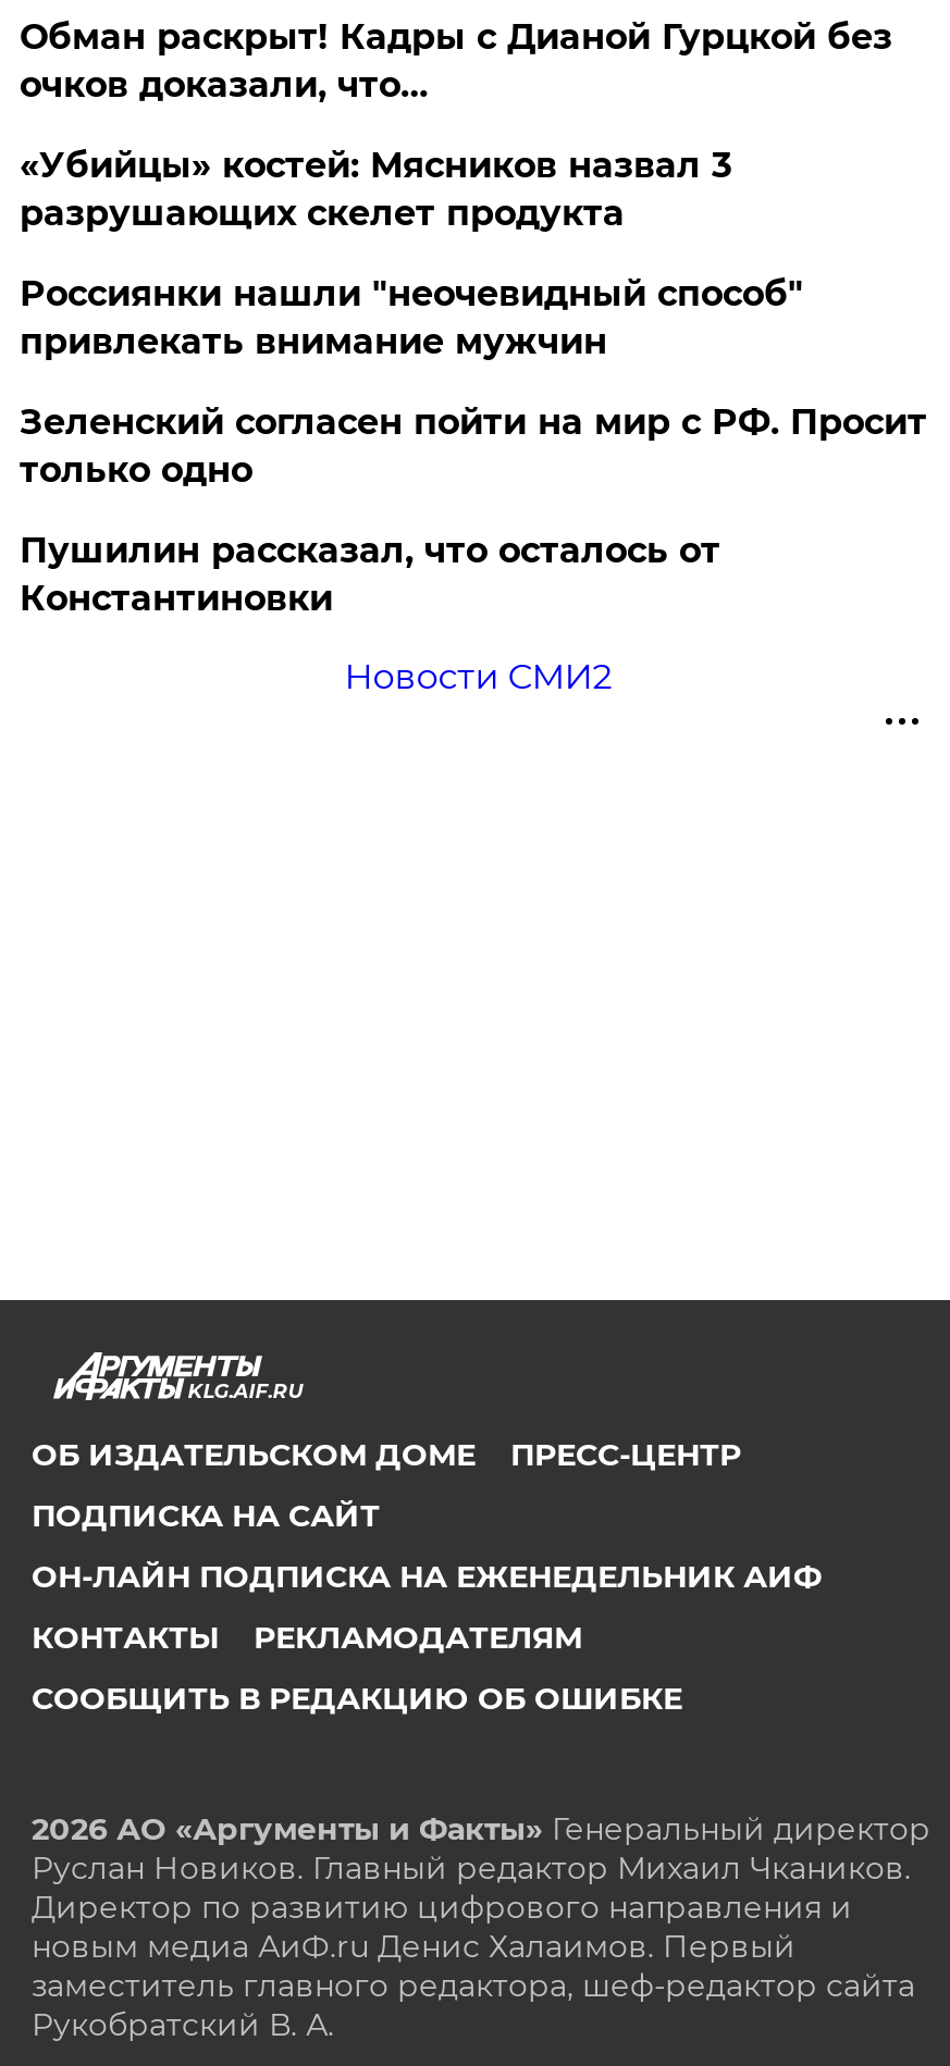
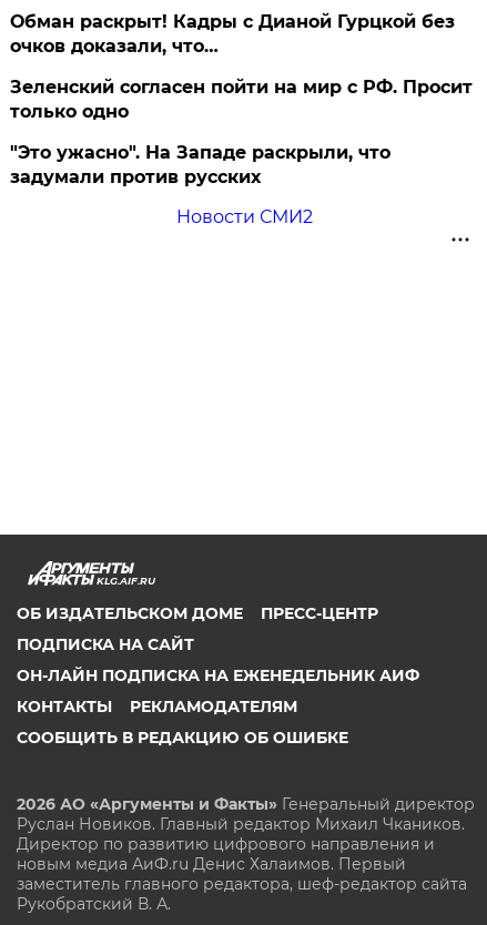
- «Убийцы» костей: Мясников назвал 3
- разрушающих скелет продукта
- Россиянки нашли "неочевидный способ"
- привлекать внимание мужчин

- Пушилин рассказал, что осталось от
- Константиновки
+ "Это ужасно". На Западе раскрыли, что
+ задумали против русских
